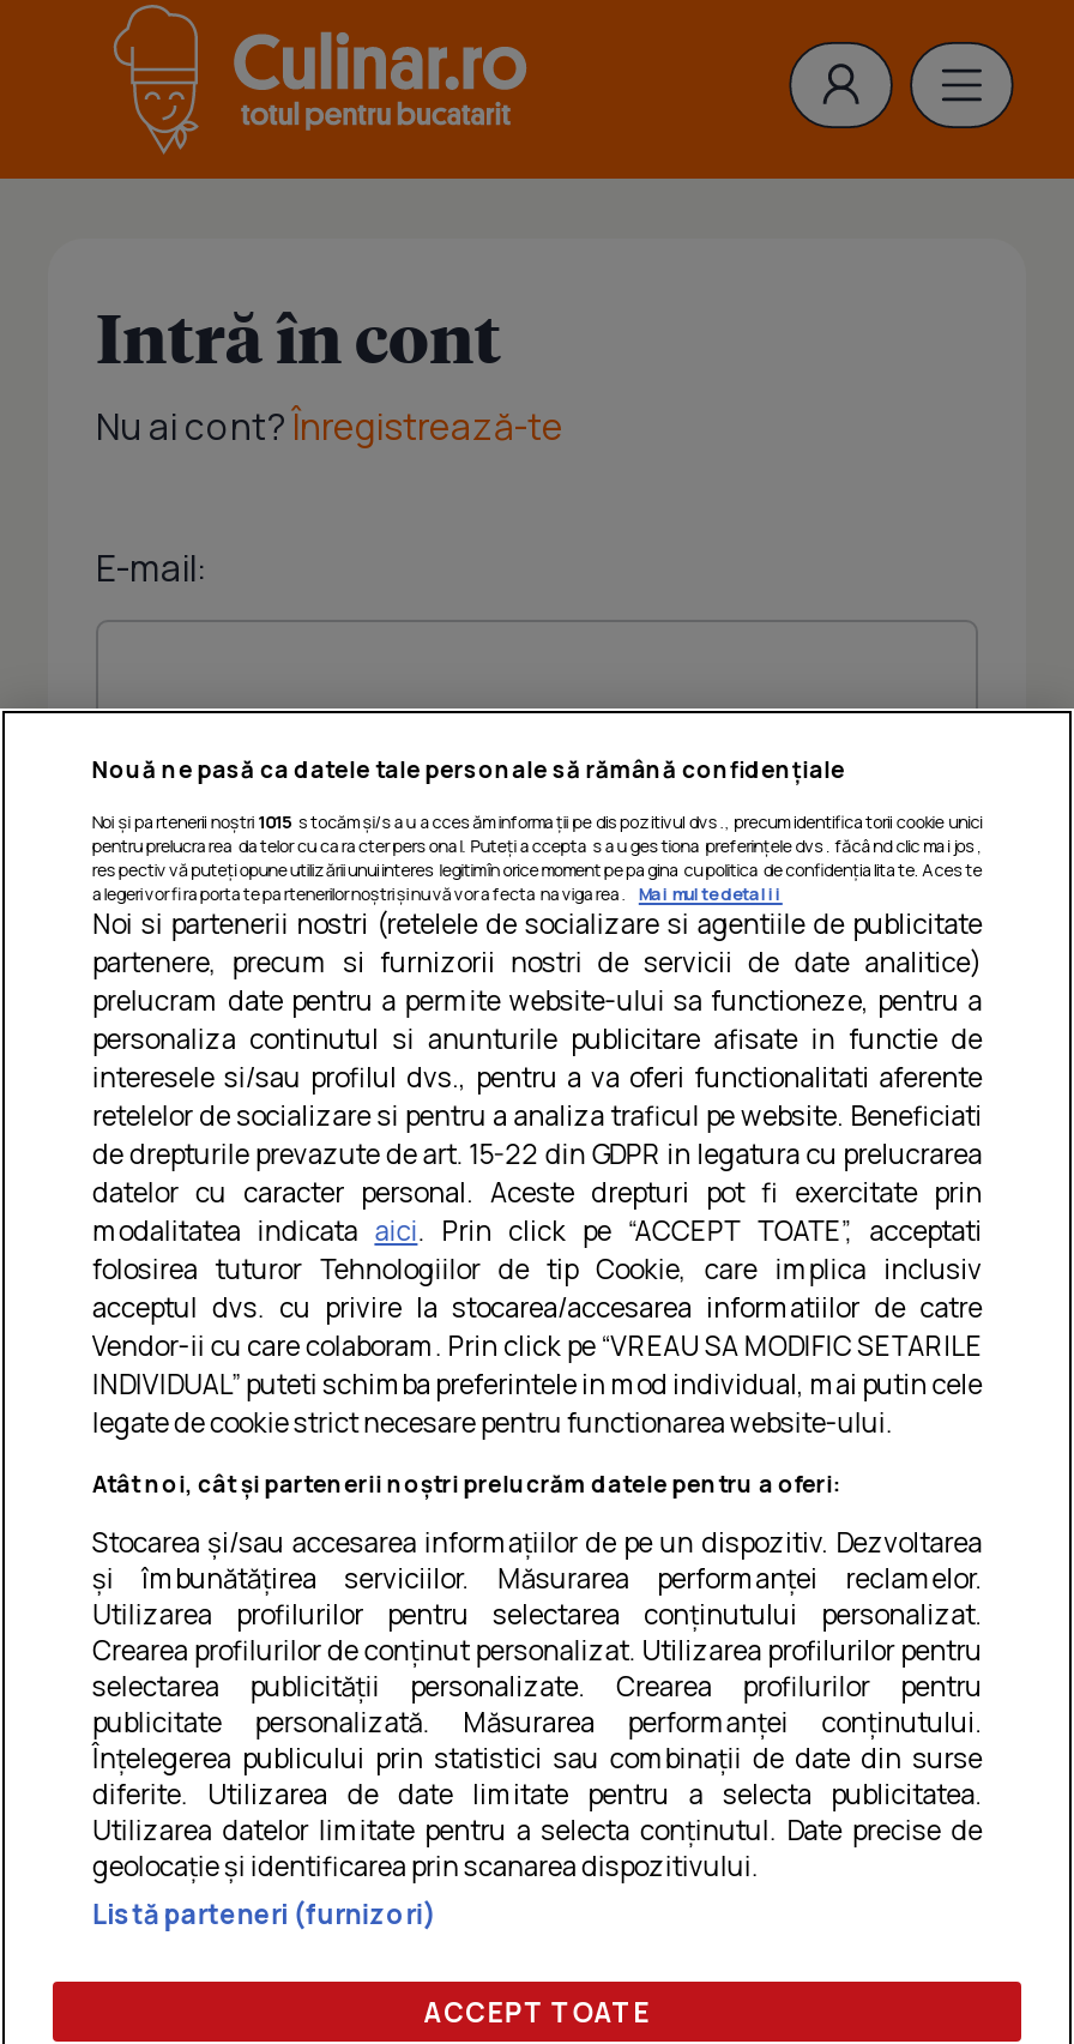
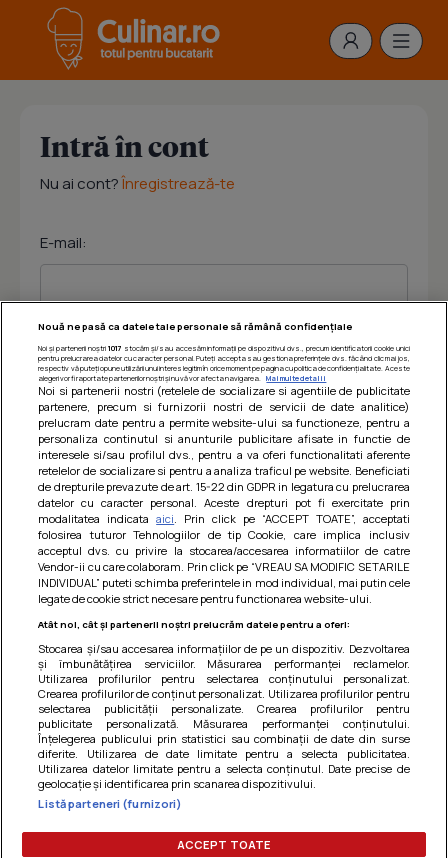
- Noi și partenerii noștri 1015 stocăm și/sau accesăm informații pe dispozitivul dvs., precum identificatorii cookie unici
+ Noi și partenerii noștri 1017 stocăm și/sau accesăm informații pe dispozitivul dvs., precum identificatorii cookie unici
